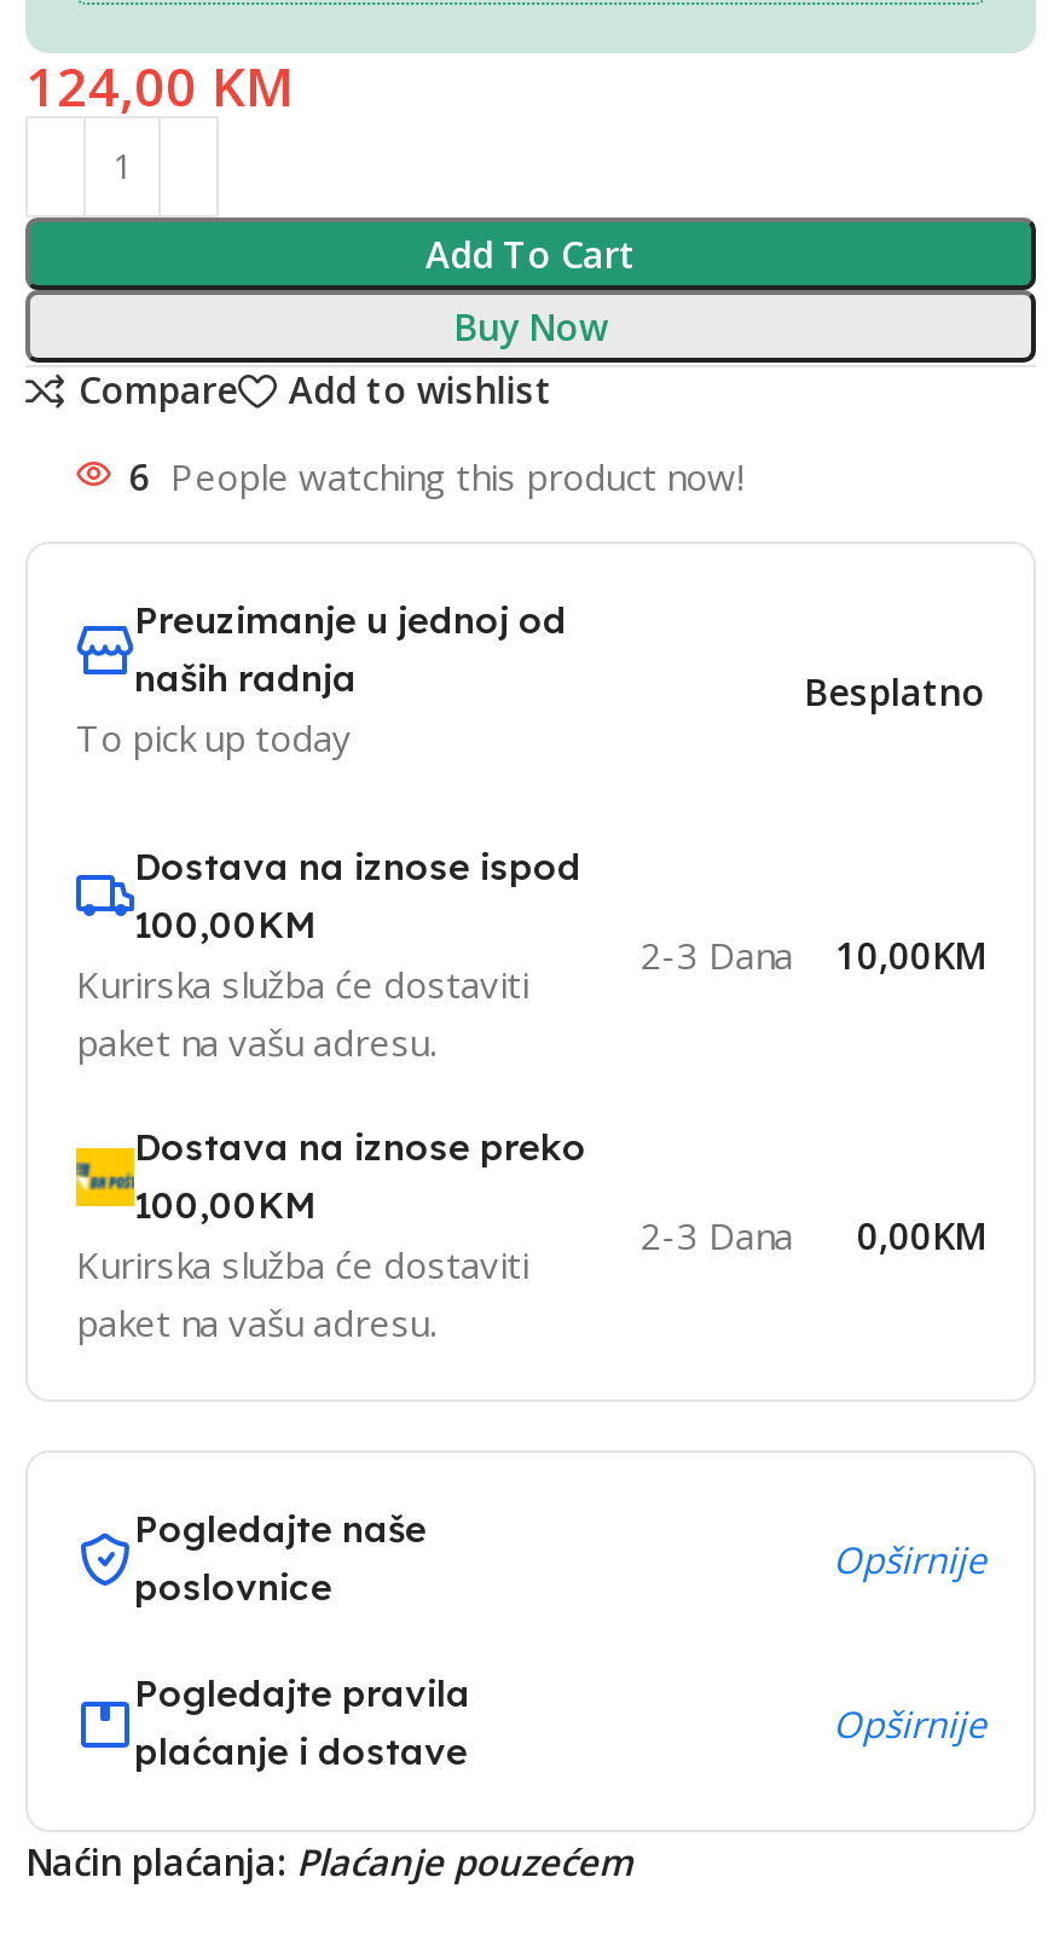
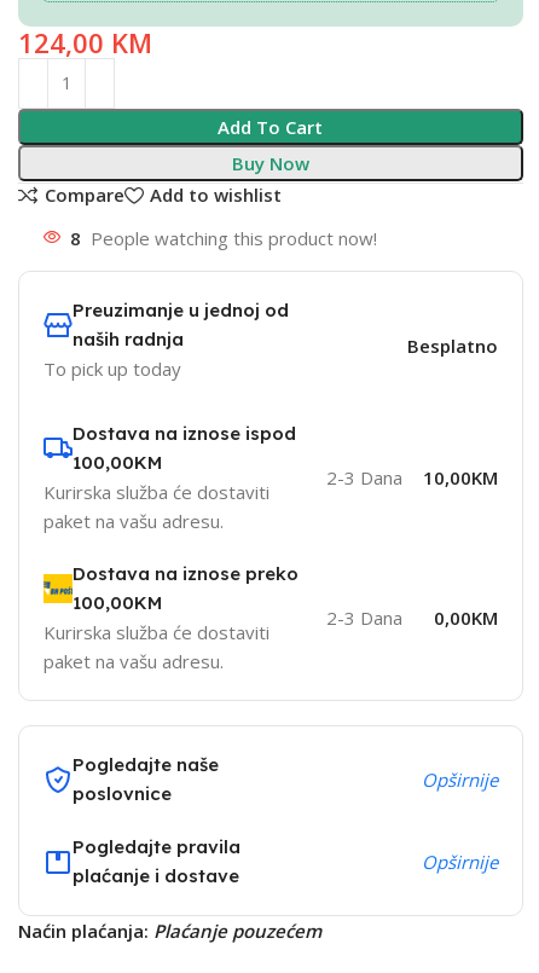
- 6 People watching this product now!
+ 8 People watching this product now!
